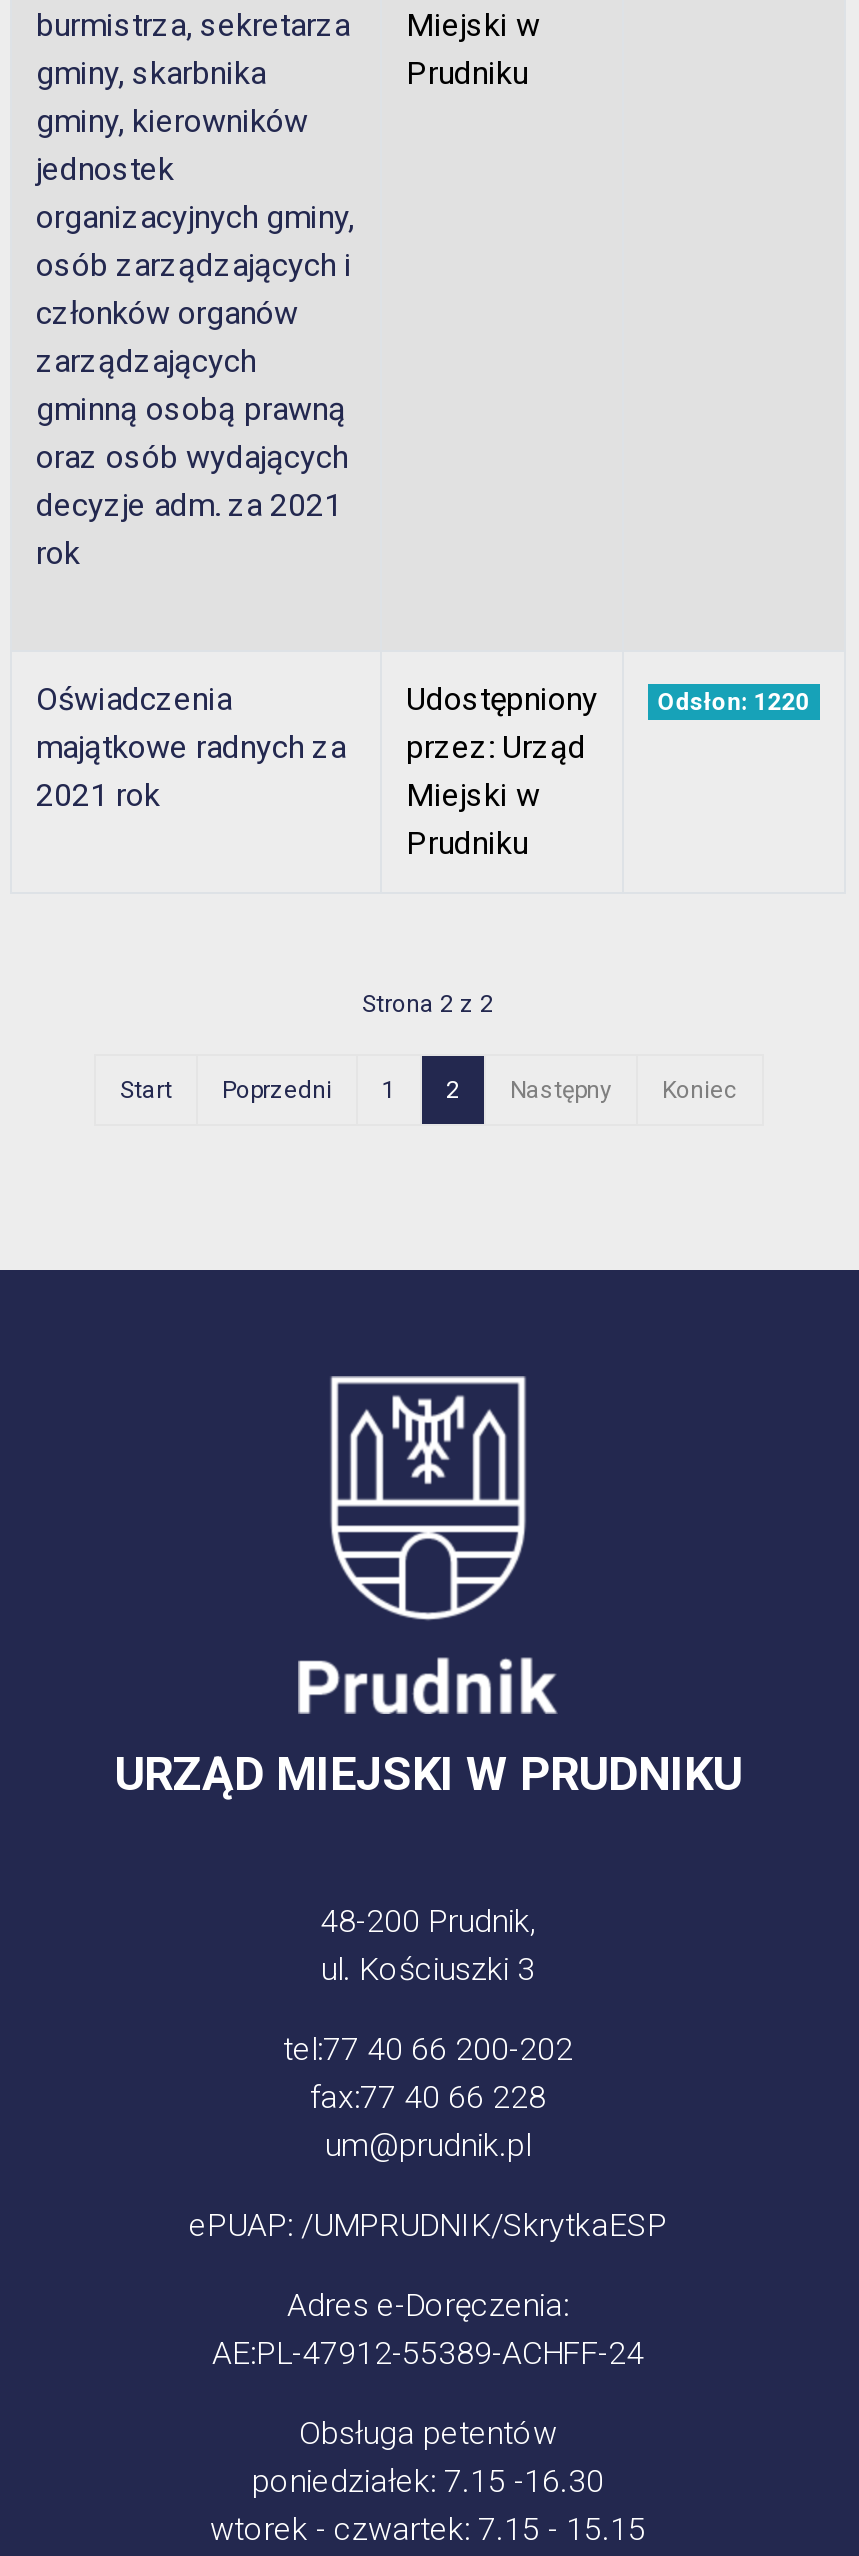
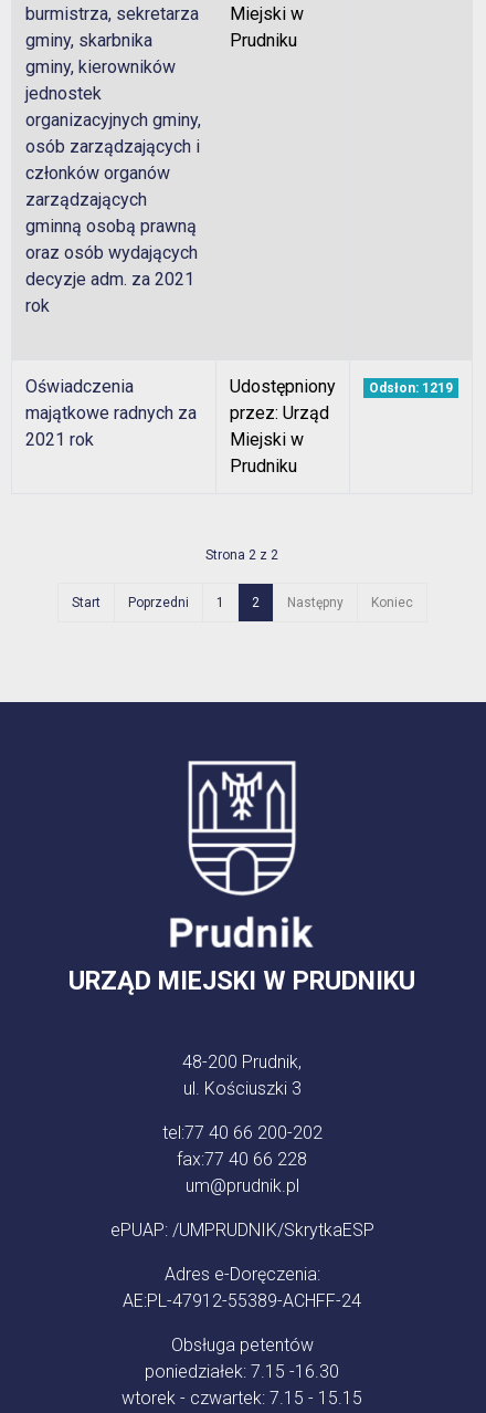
- Odsłon: 1220
+ Odsłon: 1219
